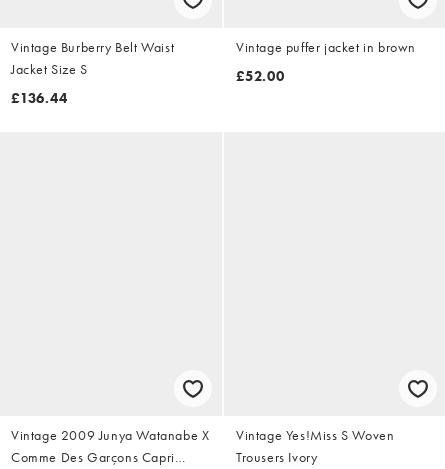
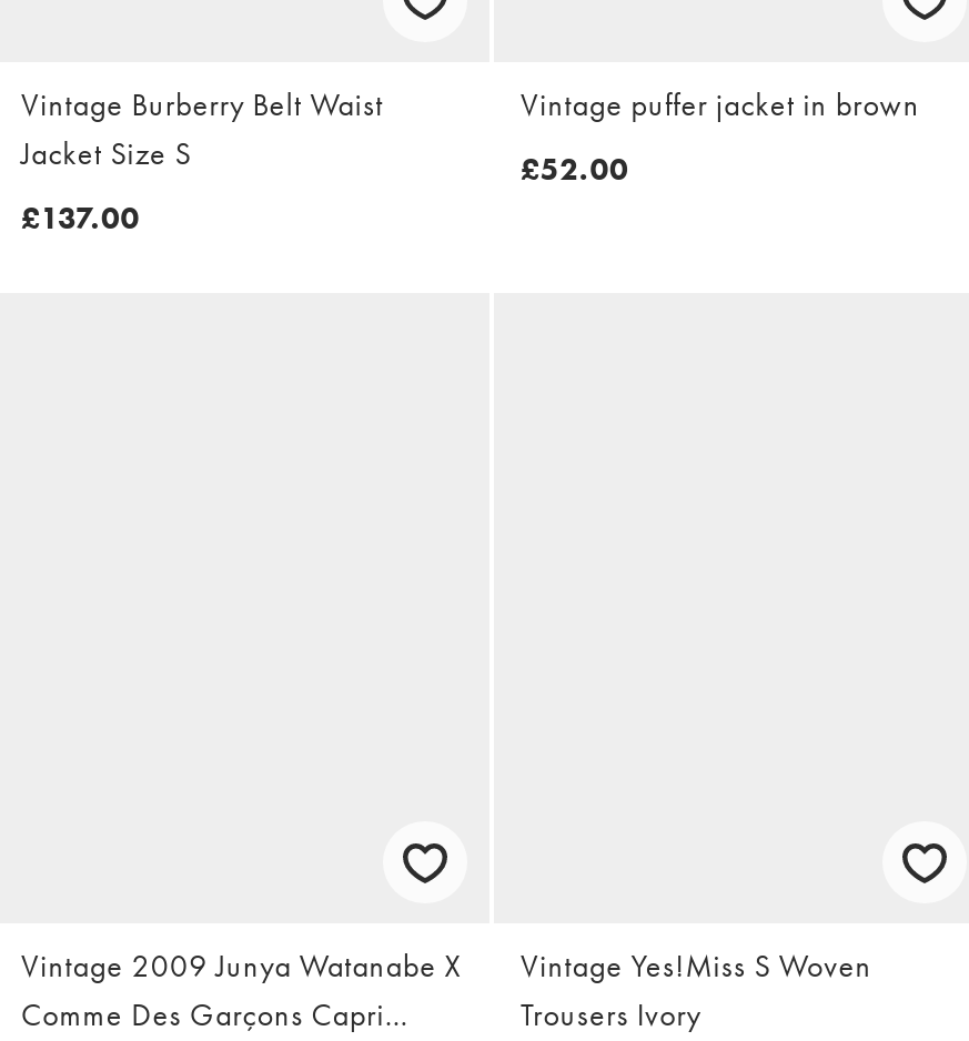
- £136.44
+ £137.00
